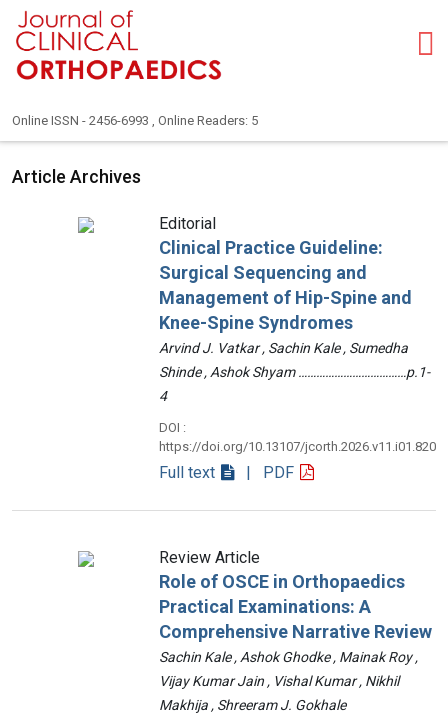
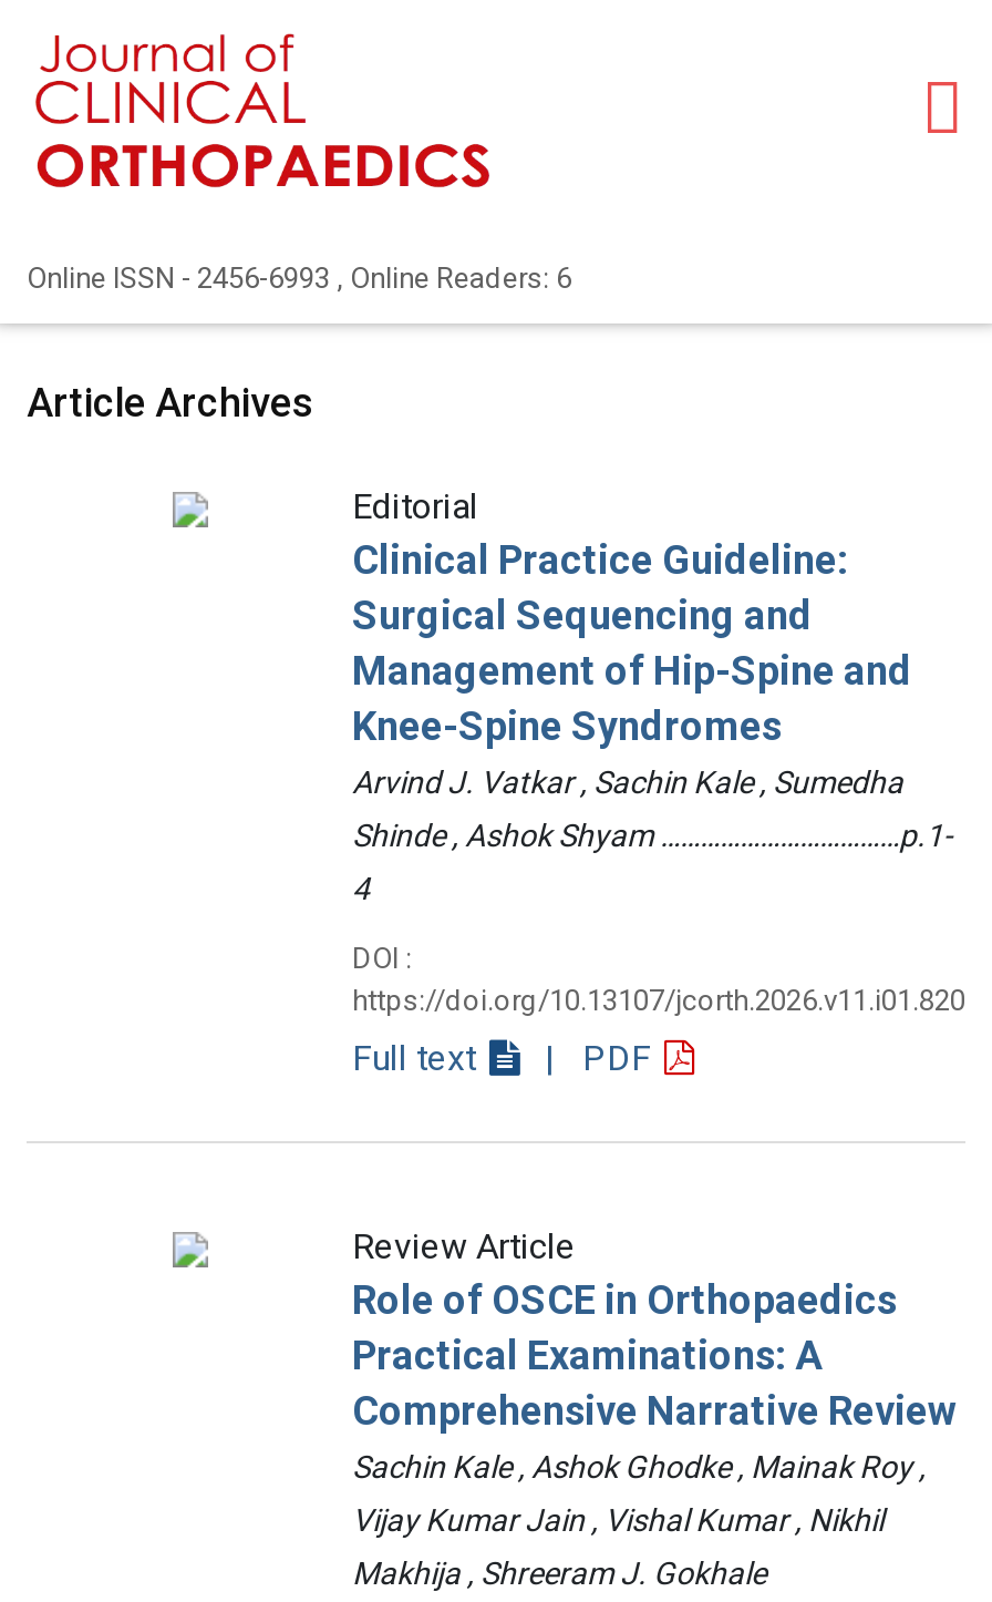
- Online ISSN - 2456-6993 , Online Readers: 5
+ Online ISSN - 2456-6993 , Online Readers: 6
